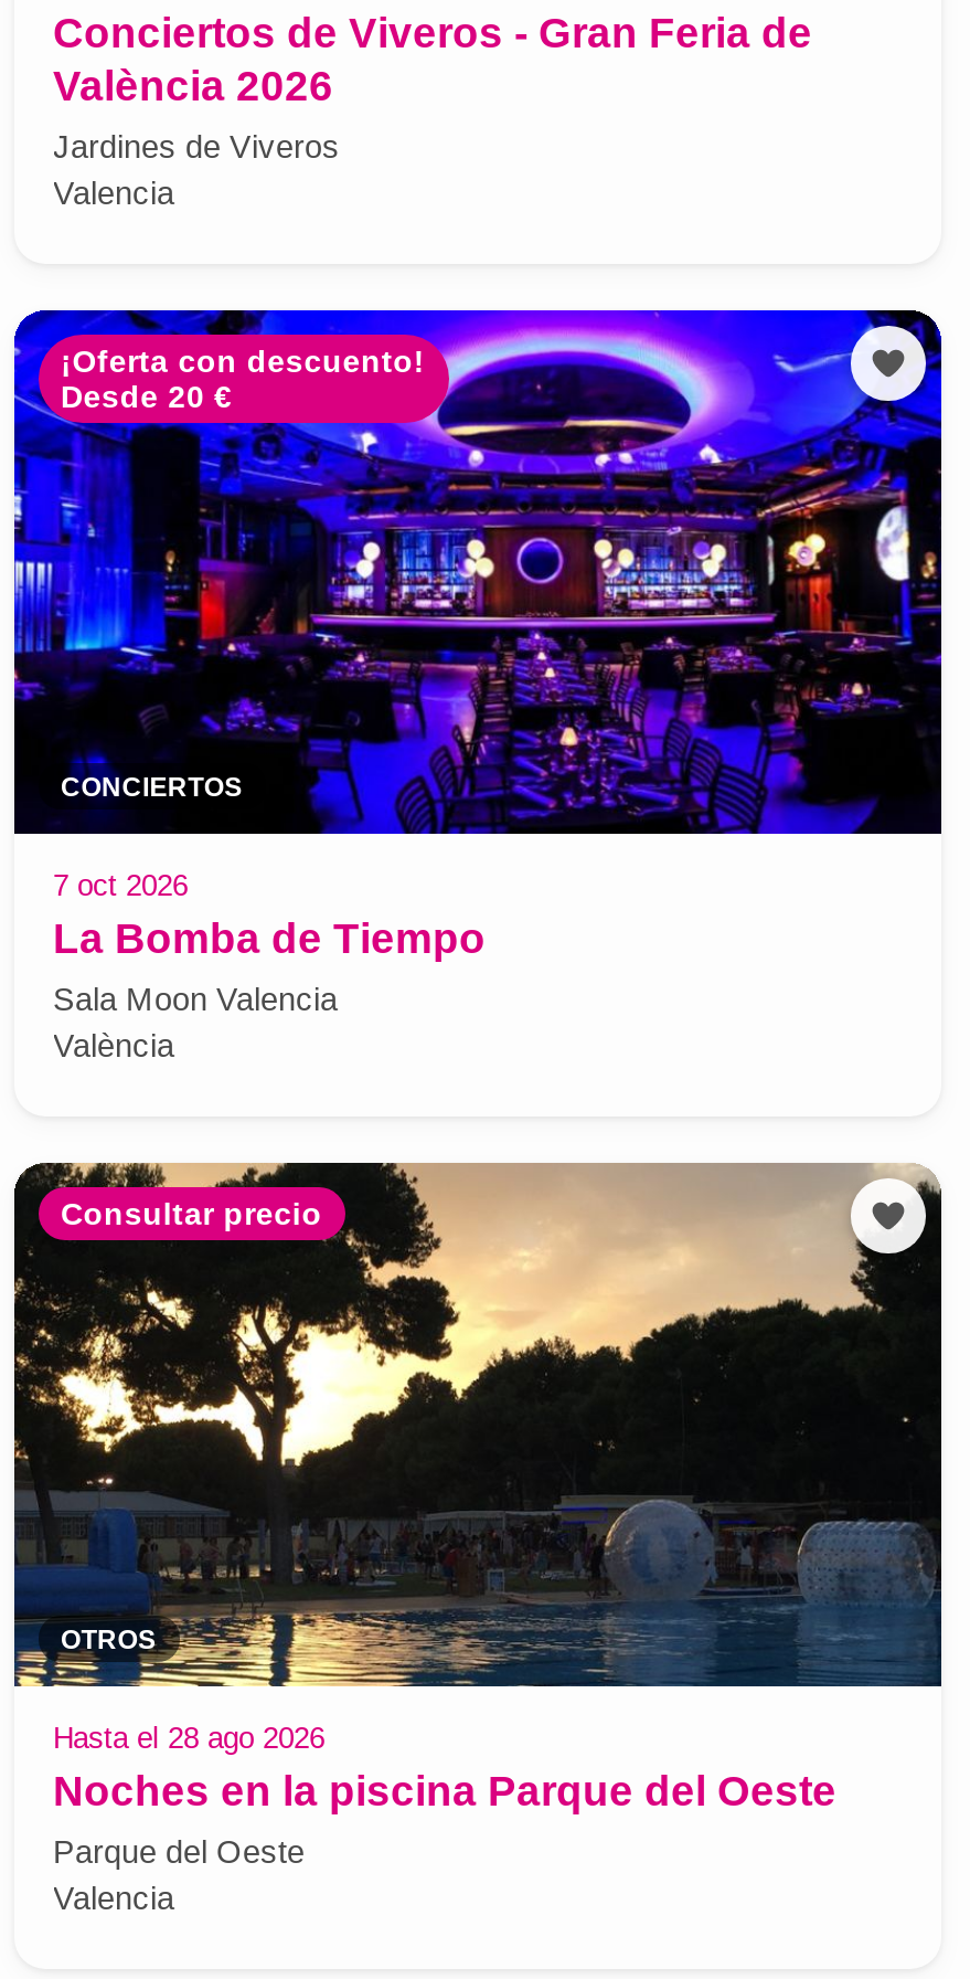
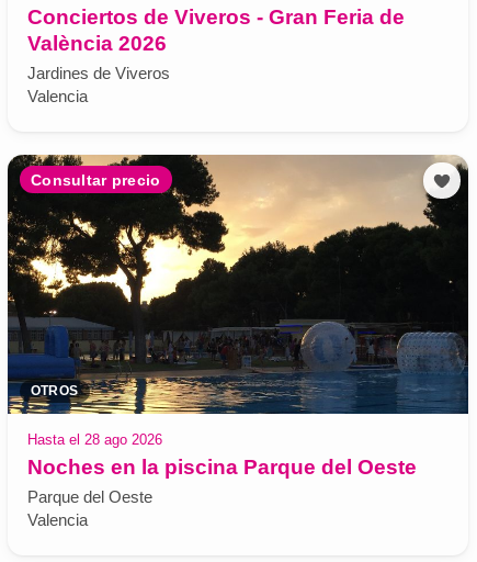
- [image]
- ¡Oferta con descuento!
- Desde 20 €

- CONCIERTOS
- 7 oct 2026
- La Bomba de Tiempo
- Sala Moon Valencia
- València
